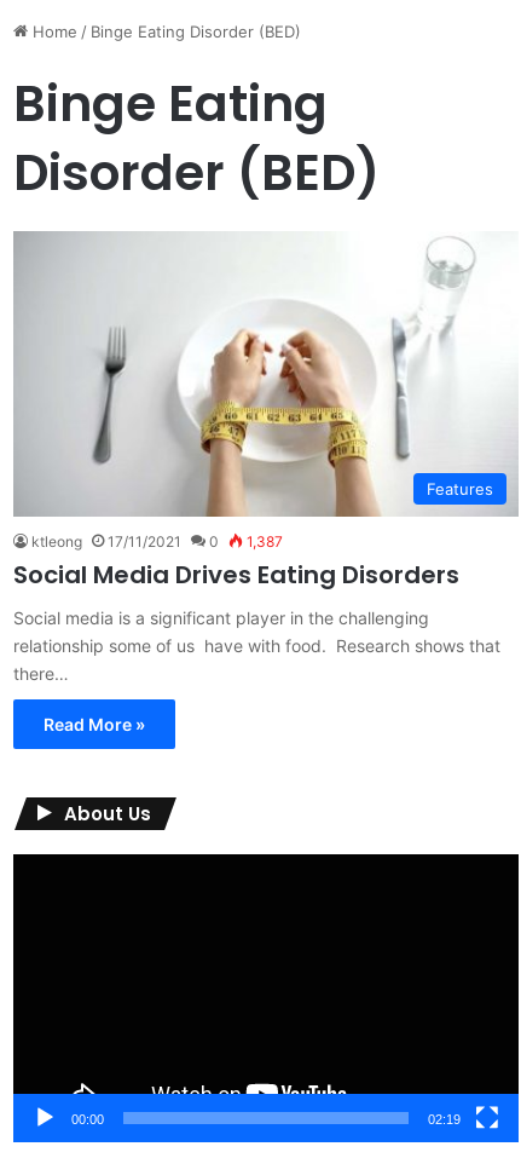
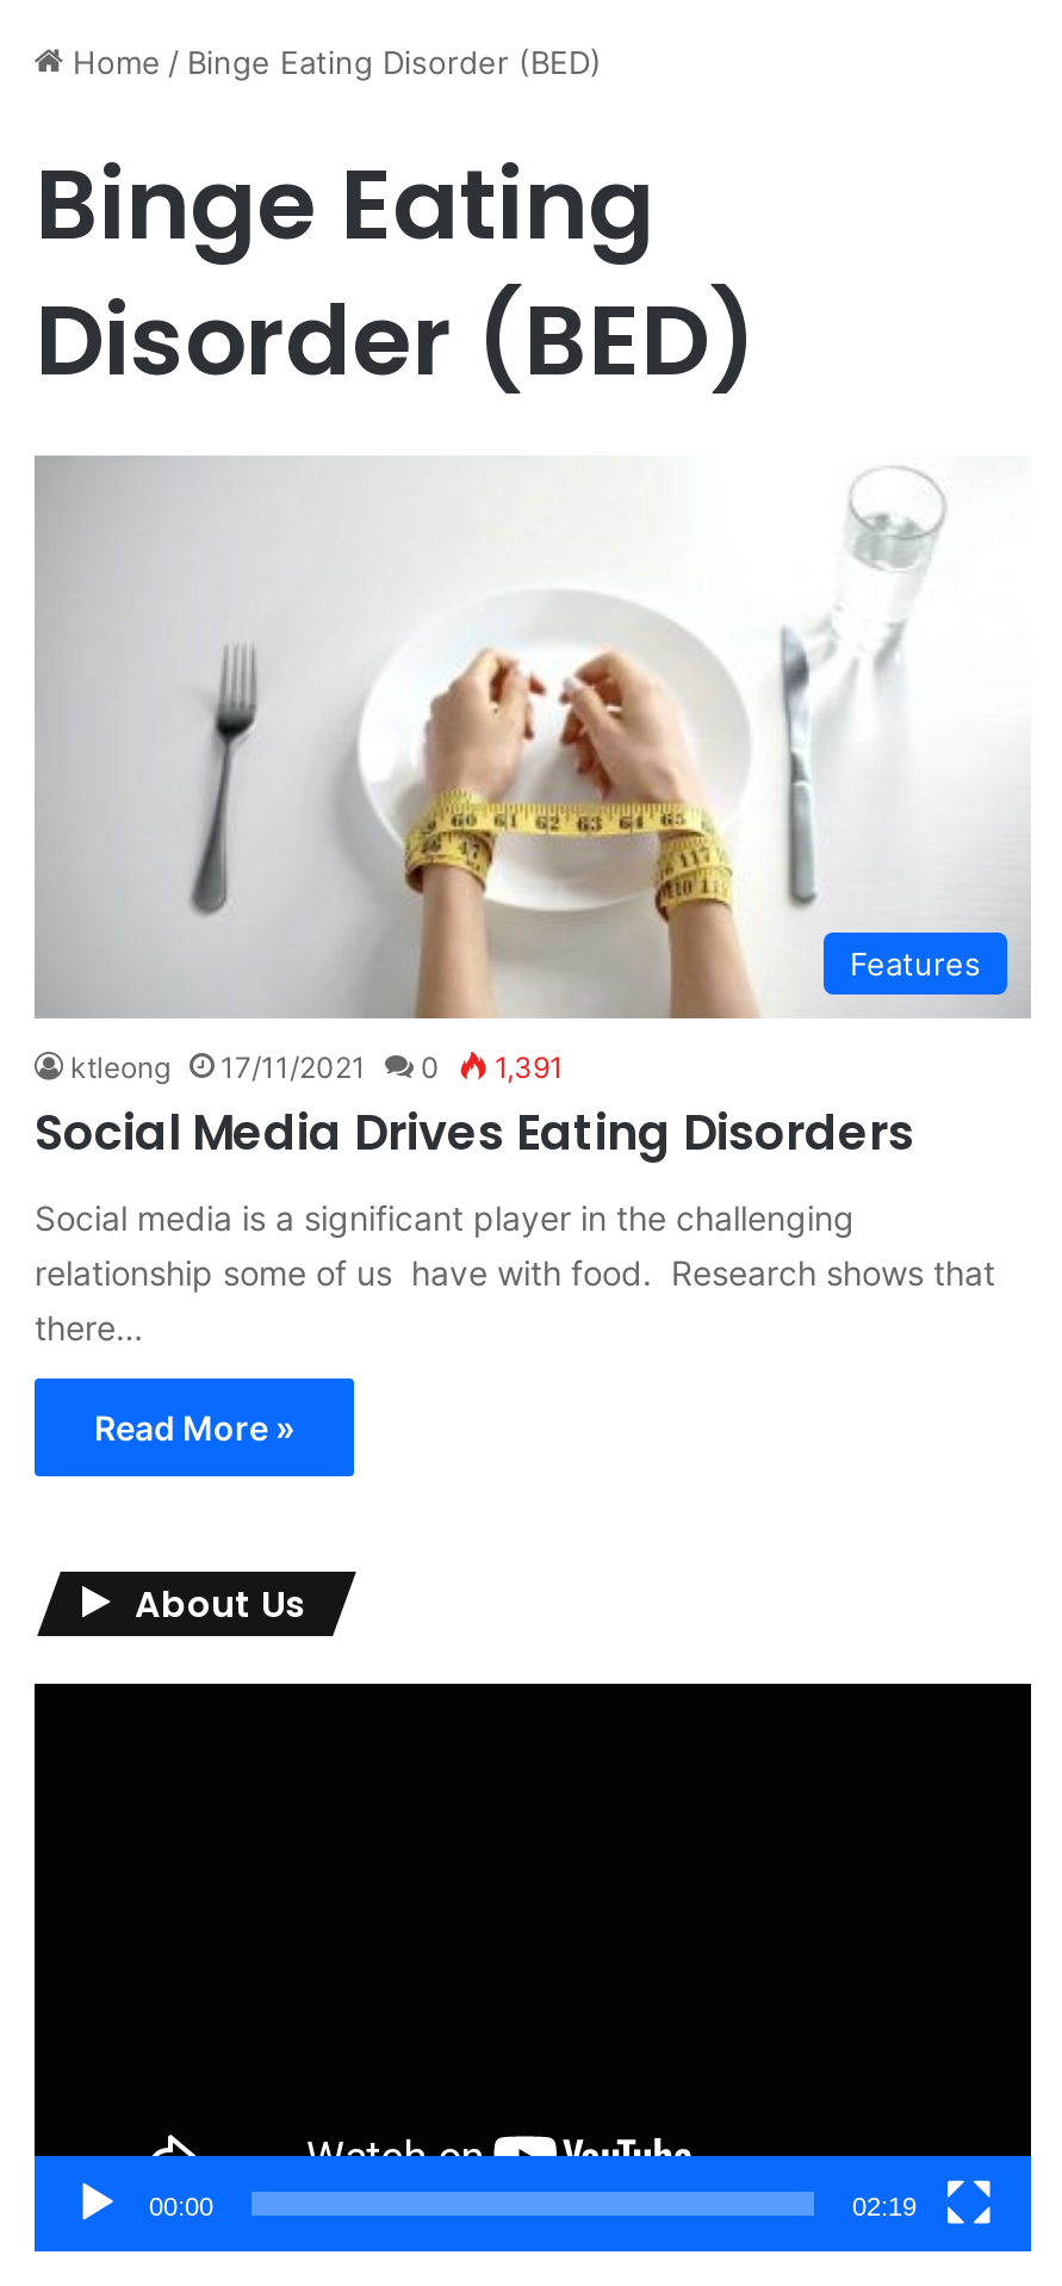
- ktleong 17/11/2021 0 1,387
+ ktleong 17/11/2021 0 1,391
